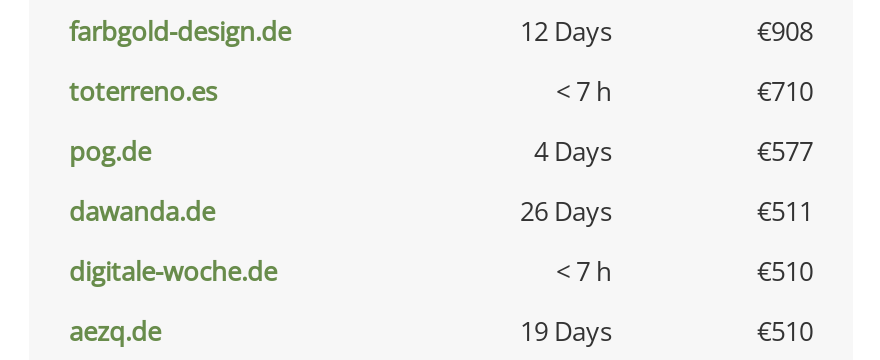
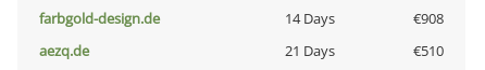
- 12 Days
+ 14 Days

- toterreno.es
- < 7 h
- €710
- pog.de
- 4 Days
- €577
- dawanda.de
- 26 Days
- €511
- digitale-woche.de
- < 7 h
- €510

- 19 Days
+ 21 Days
